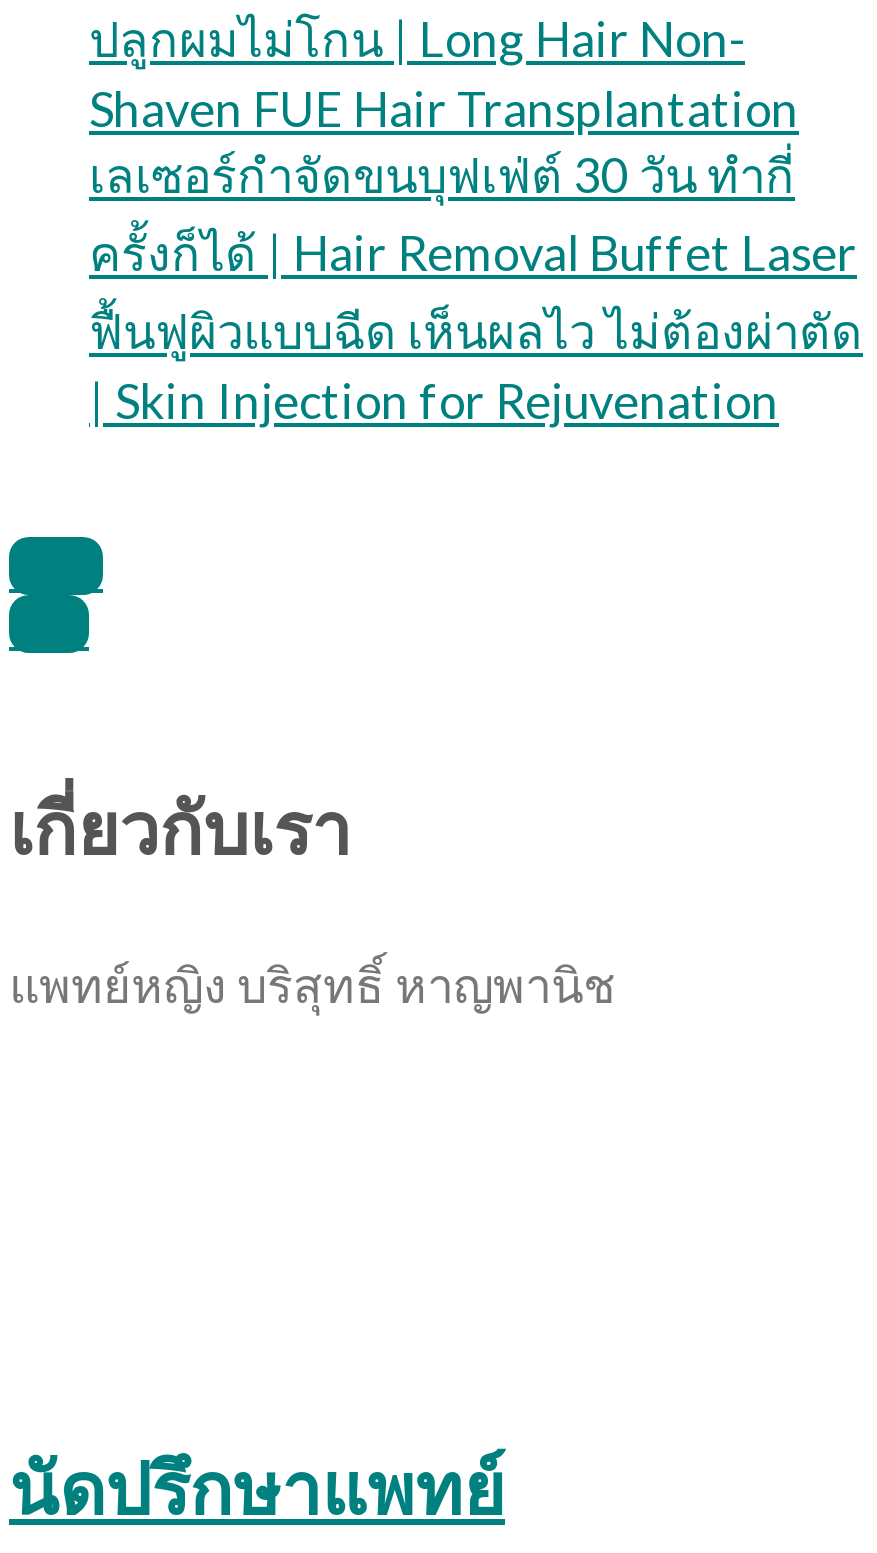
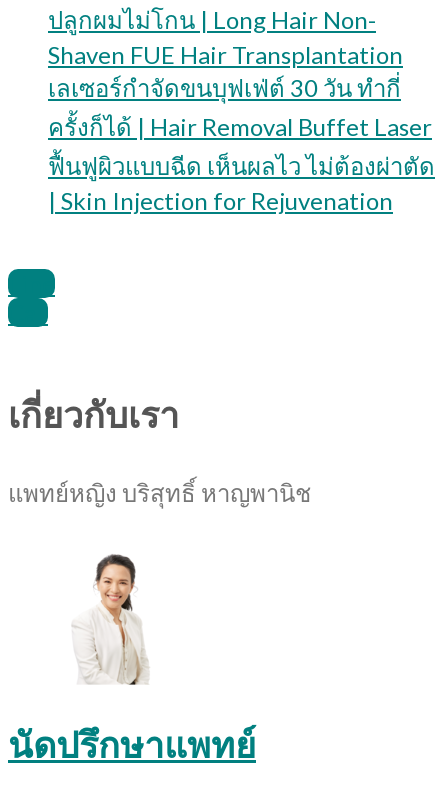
+ [image]
